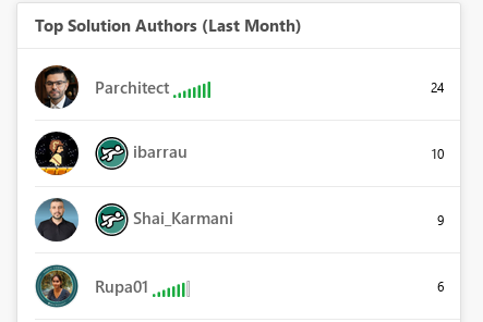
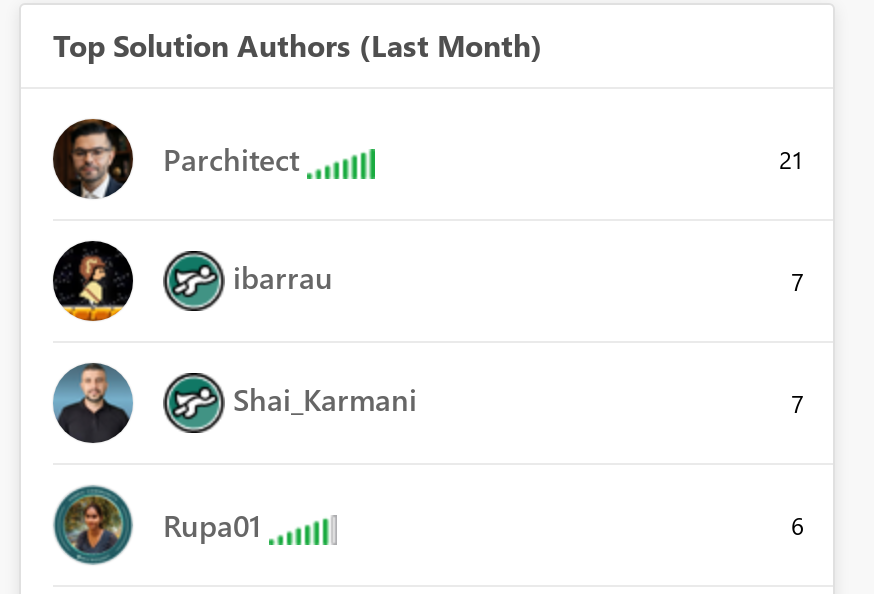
- 24
+ 21

- 10
+ 7

- 9
+ 7
